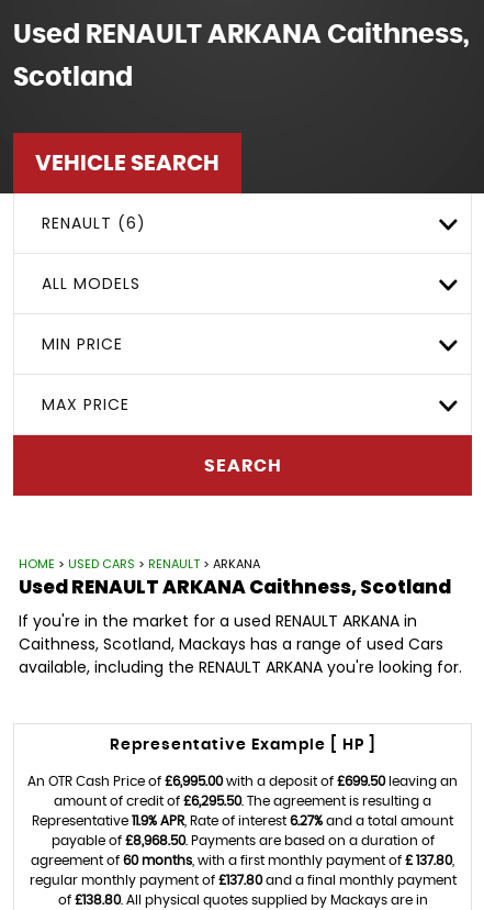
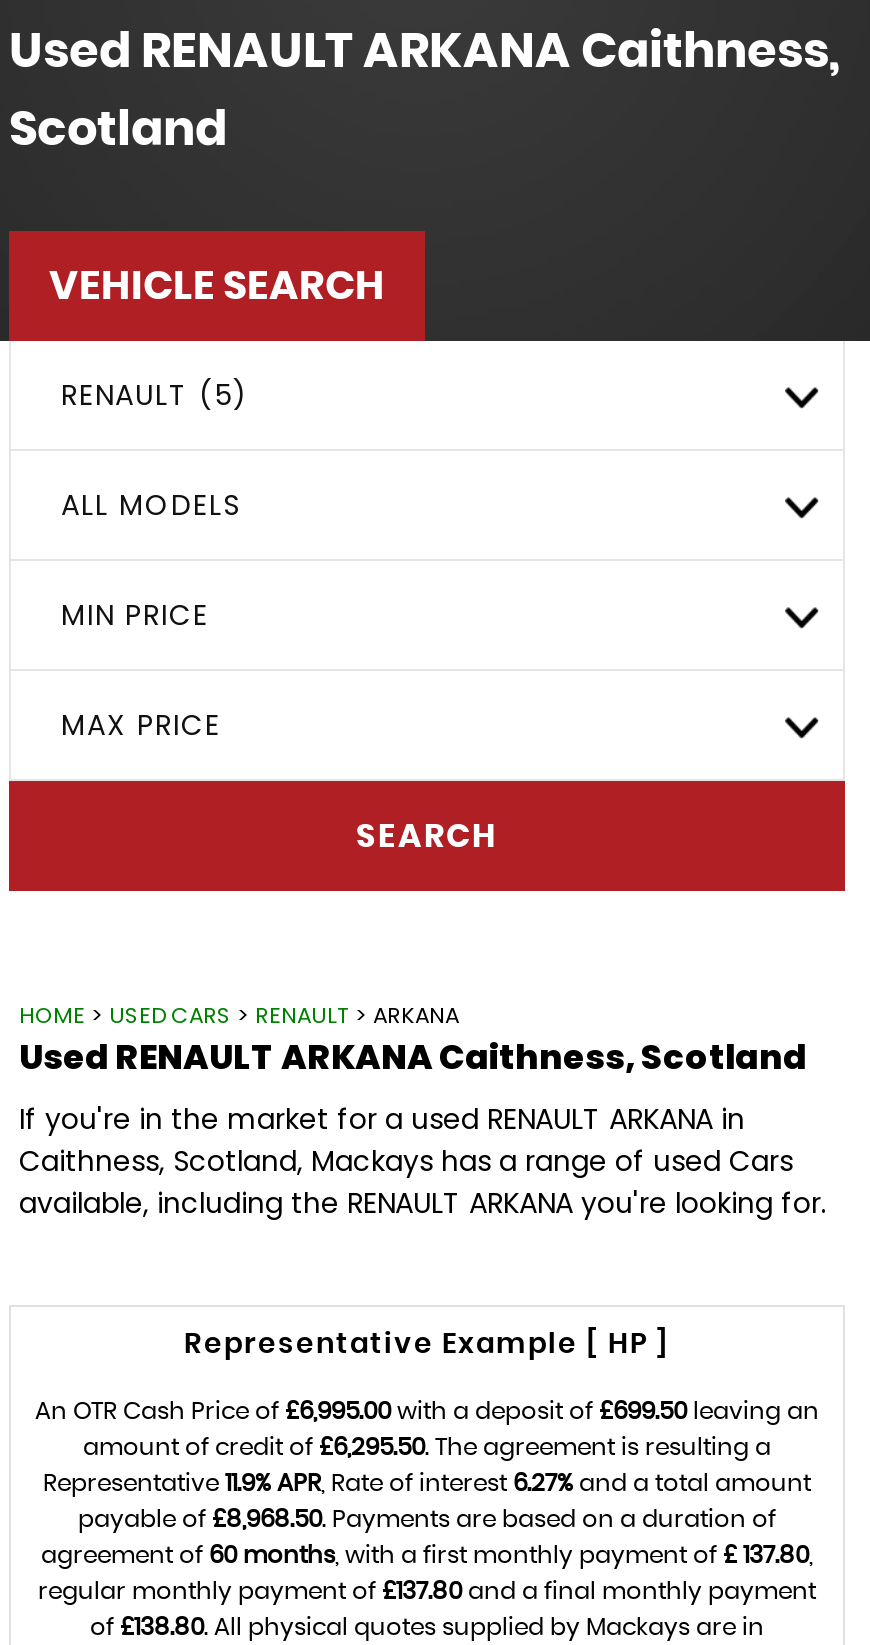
- RENAULT (6)
+ RENAULT (5)
